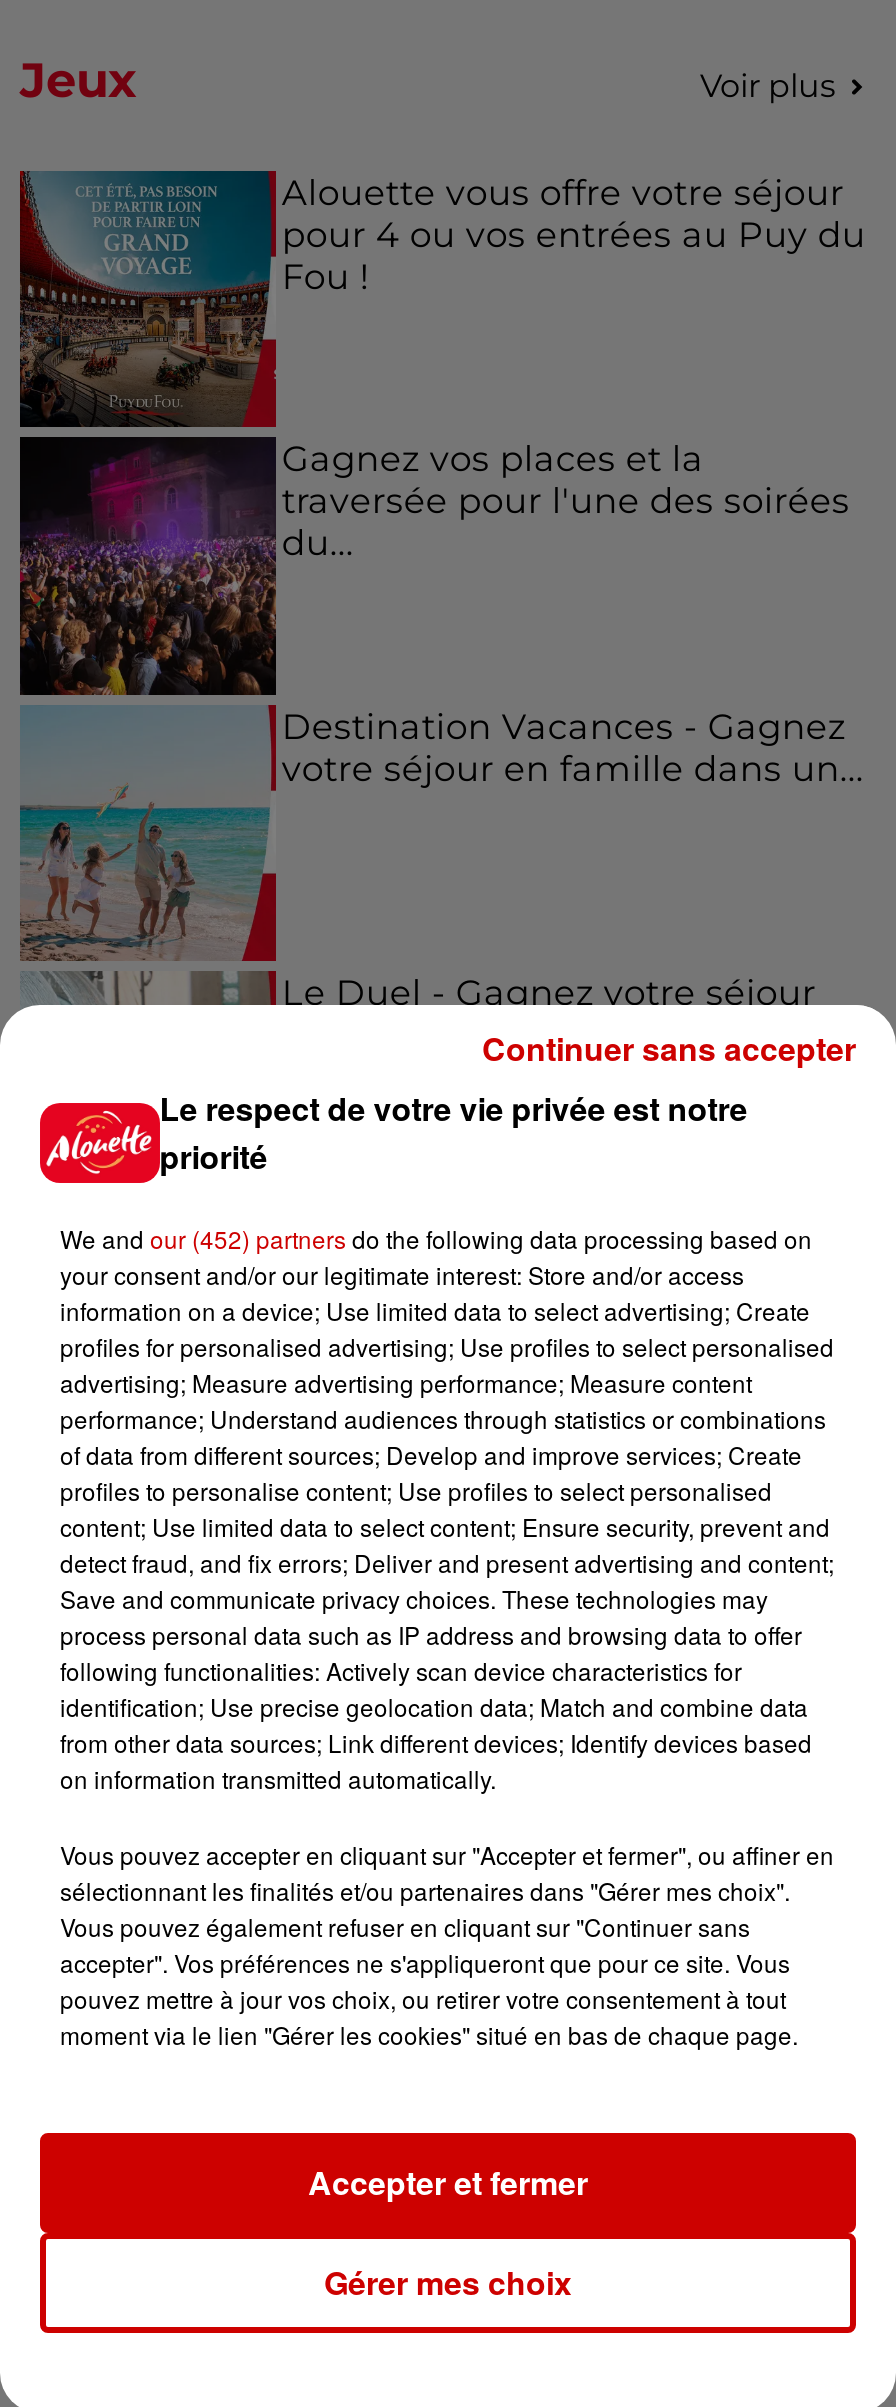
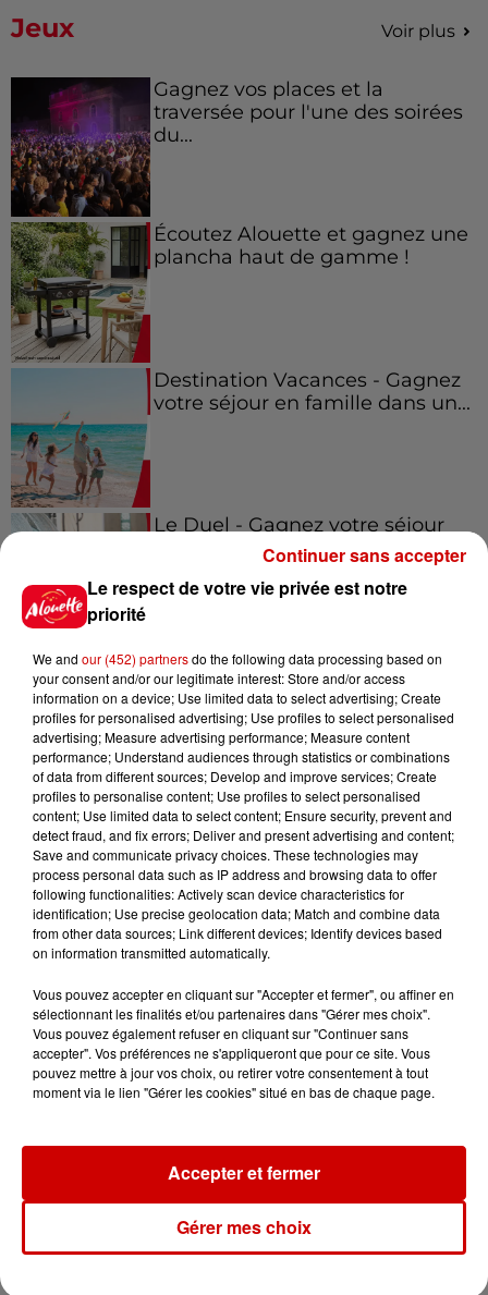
- [image]
- Alouette vous offre votre séjour
- pour 4 ou vos entrées au Puy du
- Fou !

moved up: Gagnez vos places et la | traversée pour l'une des soirées | du...

+ [image]
+ Écoutez Alouette et gagnez une
+ plancha haut de gamme !
